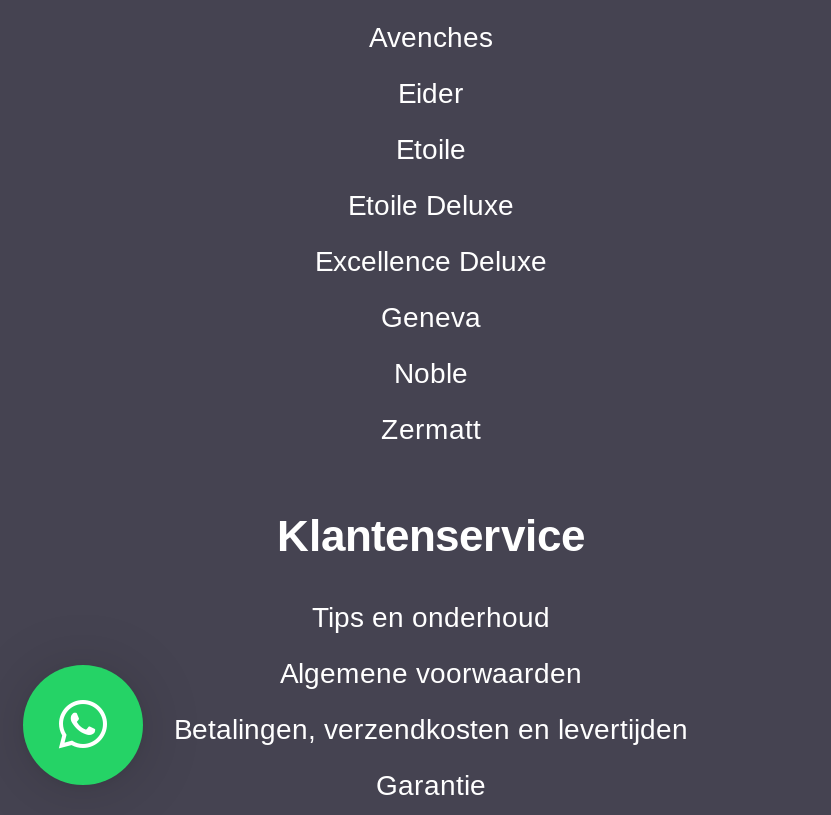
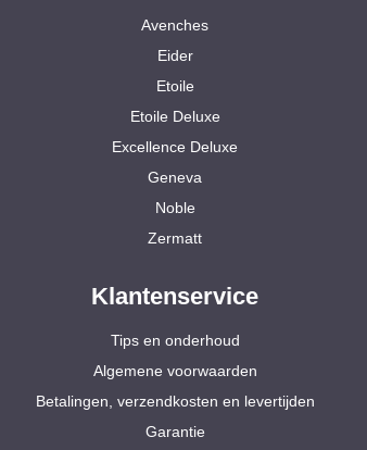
- [image]
